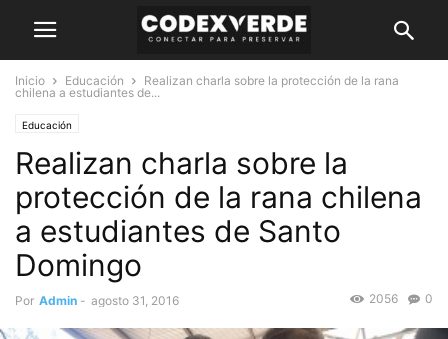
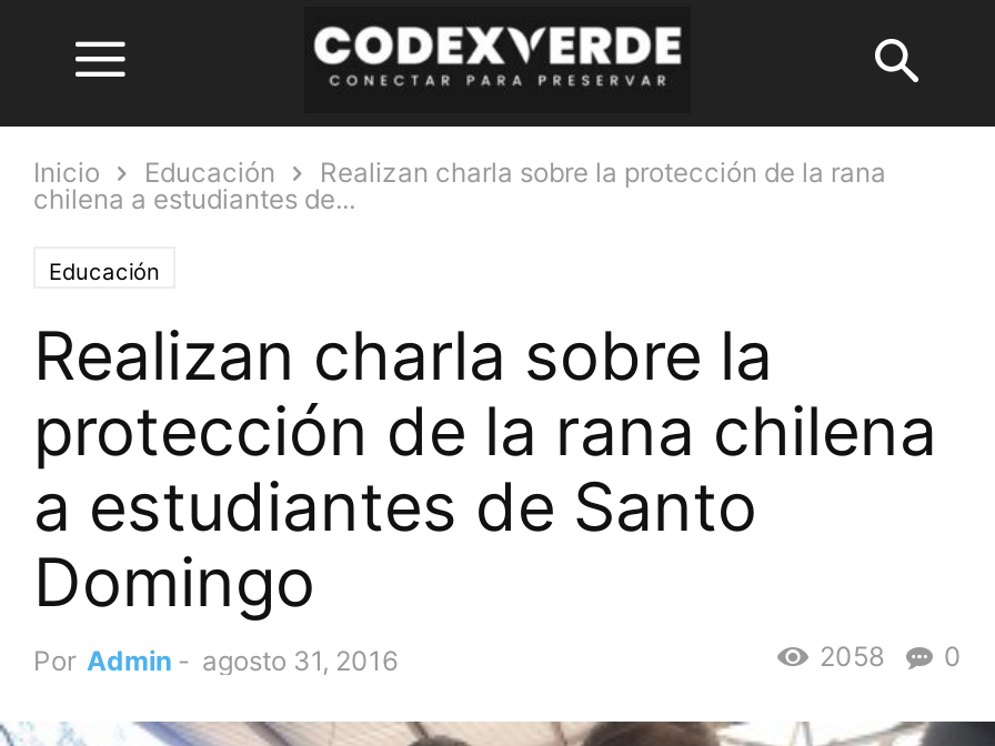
- 2056 0
+ 2058 0
